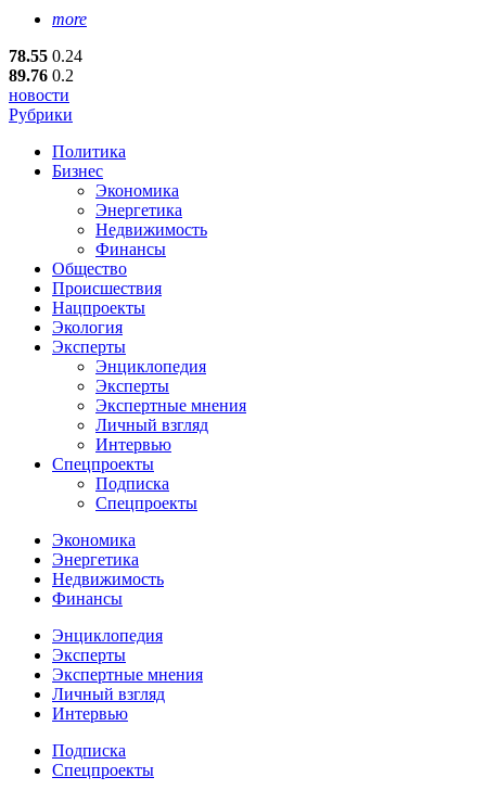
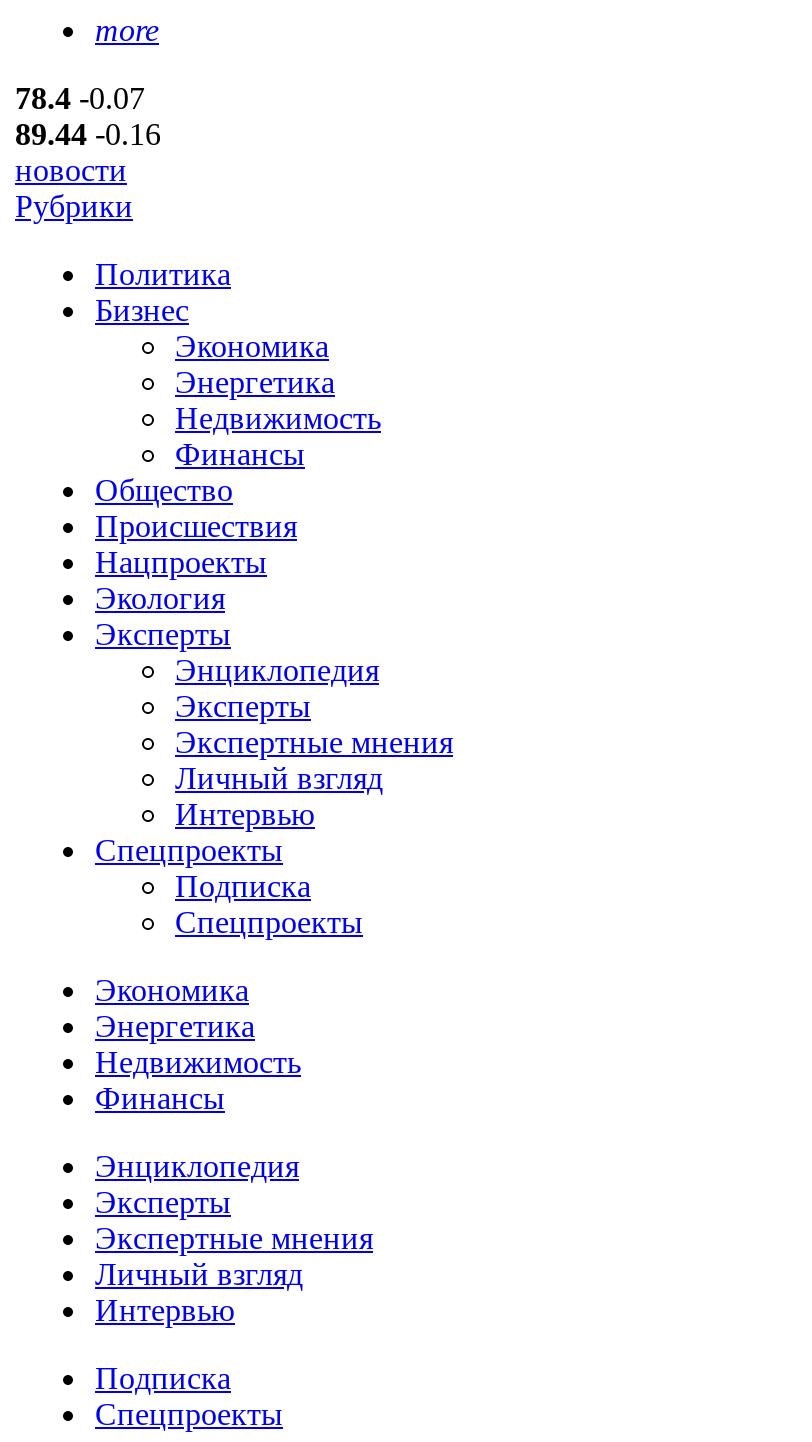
- 78.55 0.24
+ 78.4 -0.07

- 89.76 0.2
+ 89.44 -0.16
